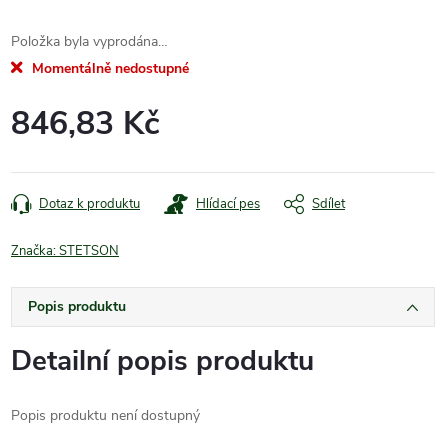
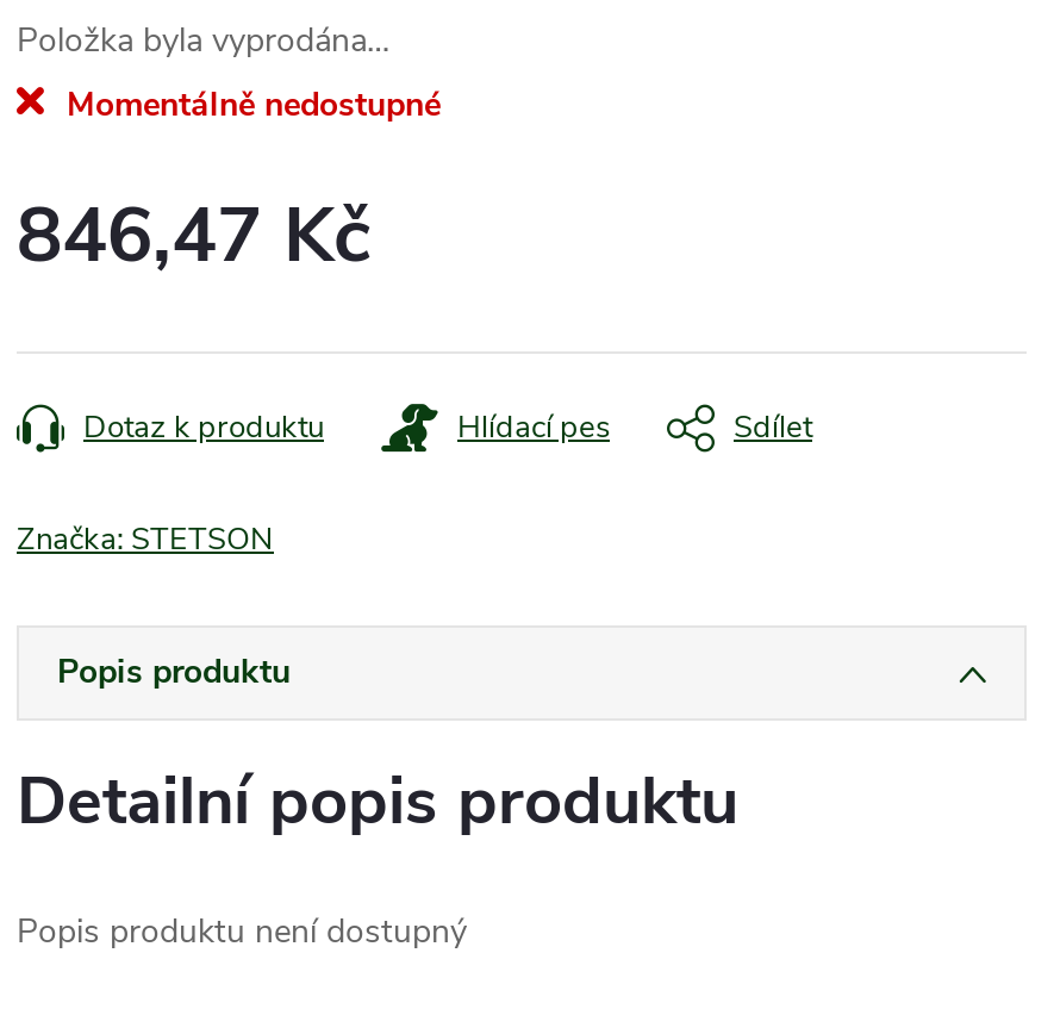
- 846,83 Kč
+ 846,47 Kč
